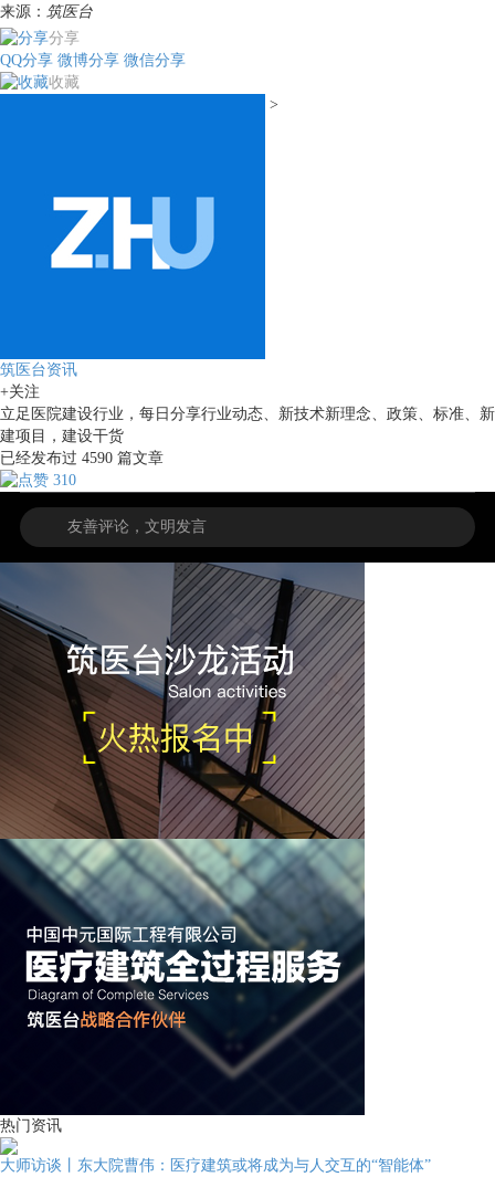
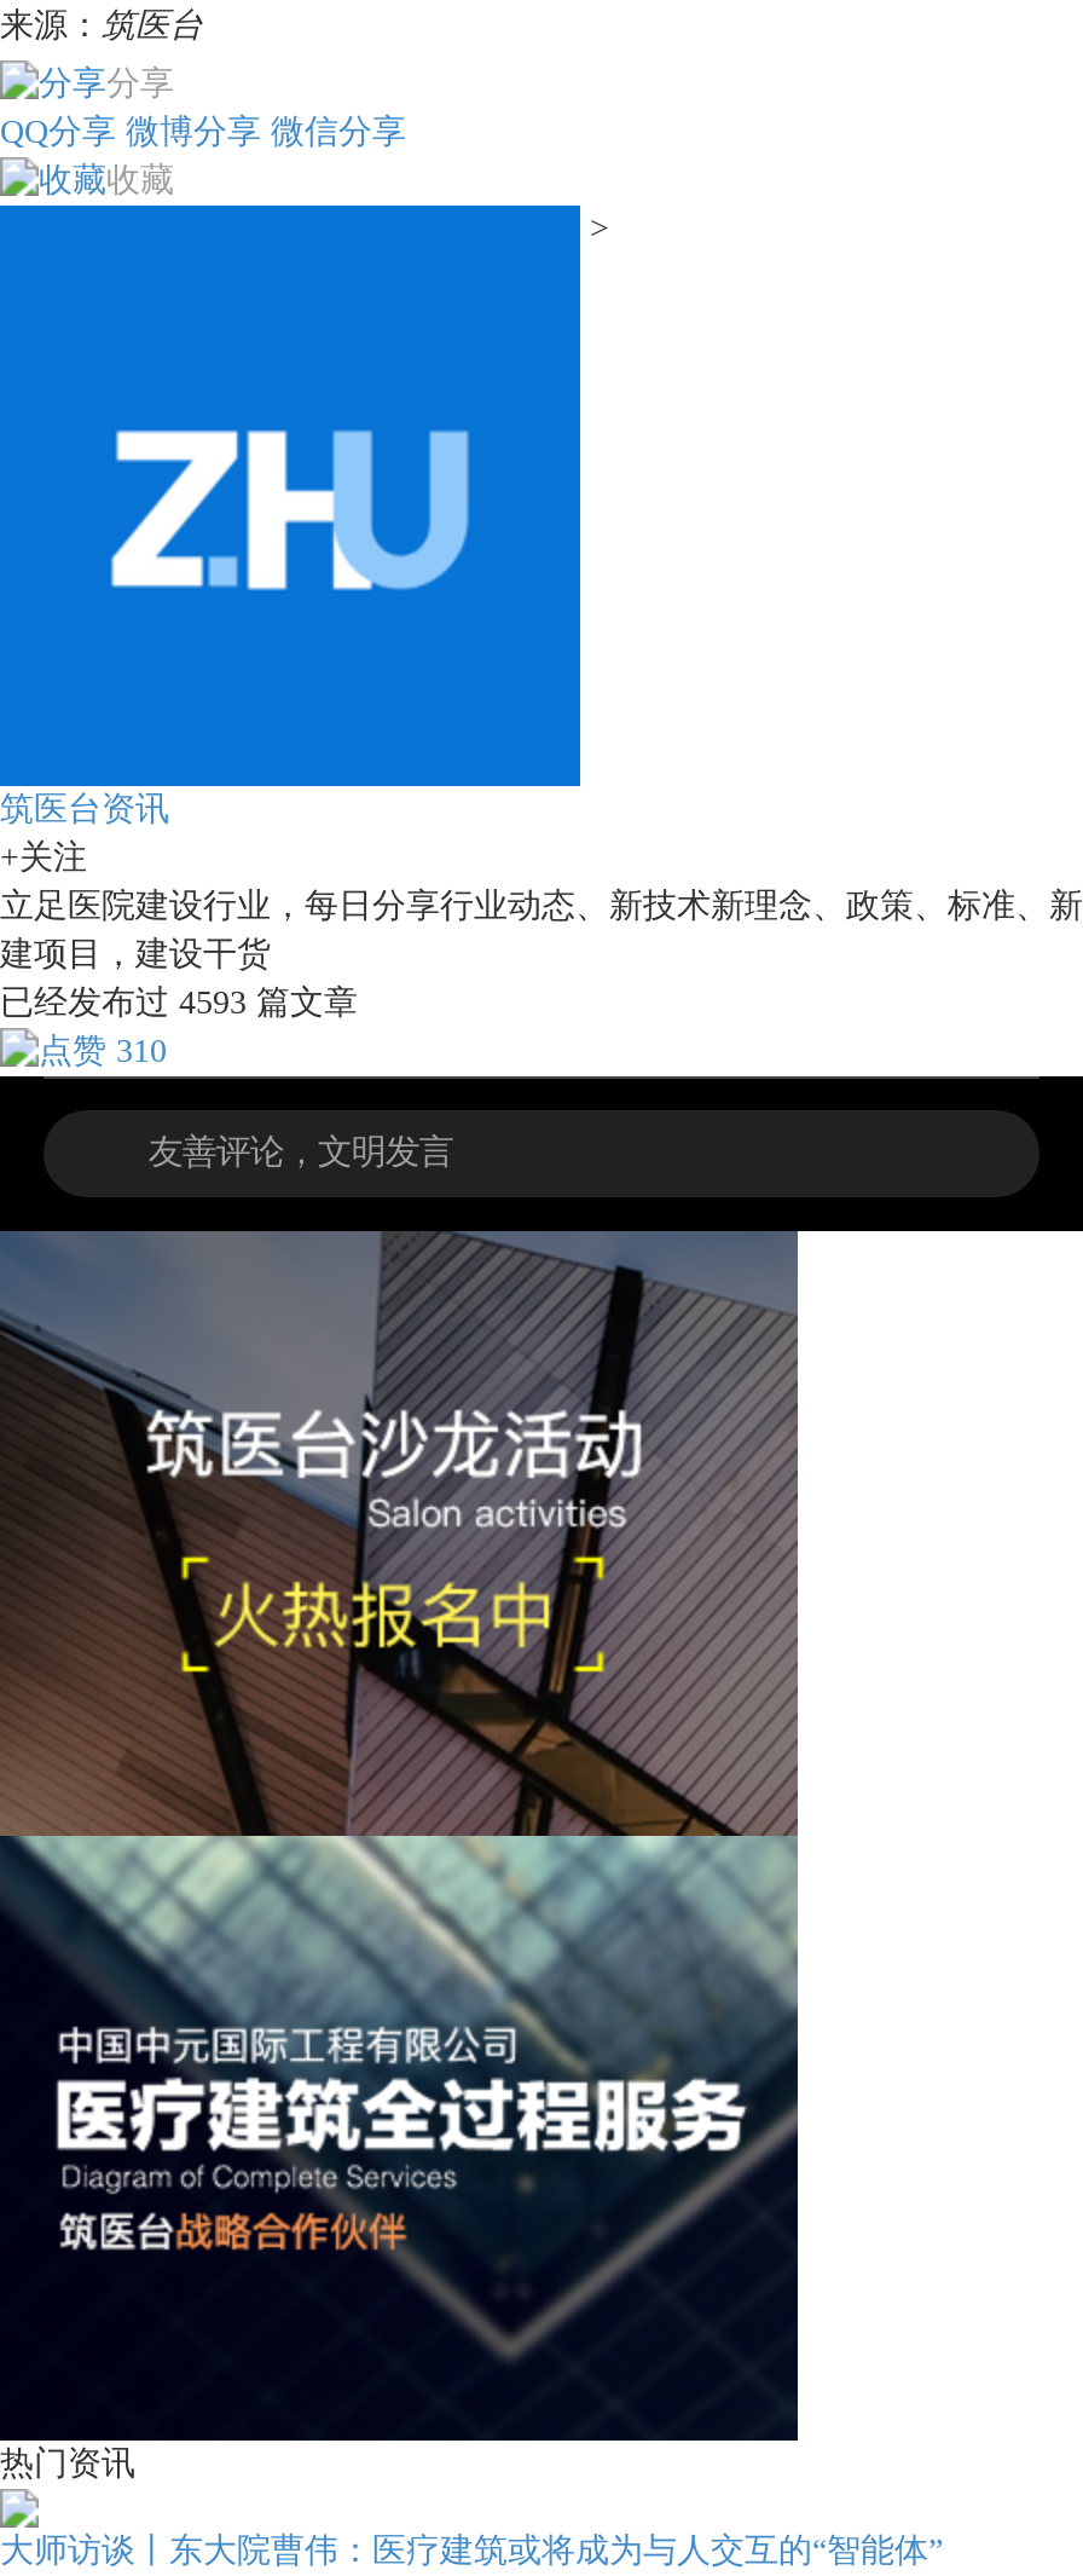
- 已经发布过4590篇文章
+ 已经发布过4593篇文章
